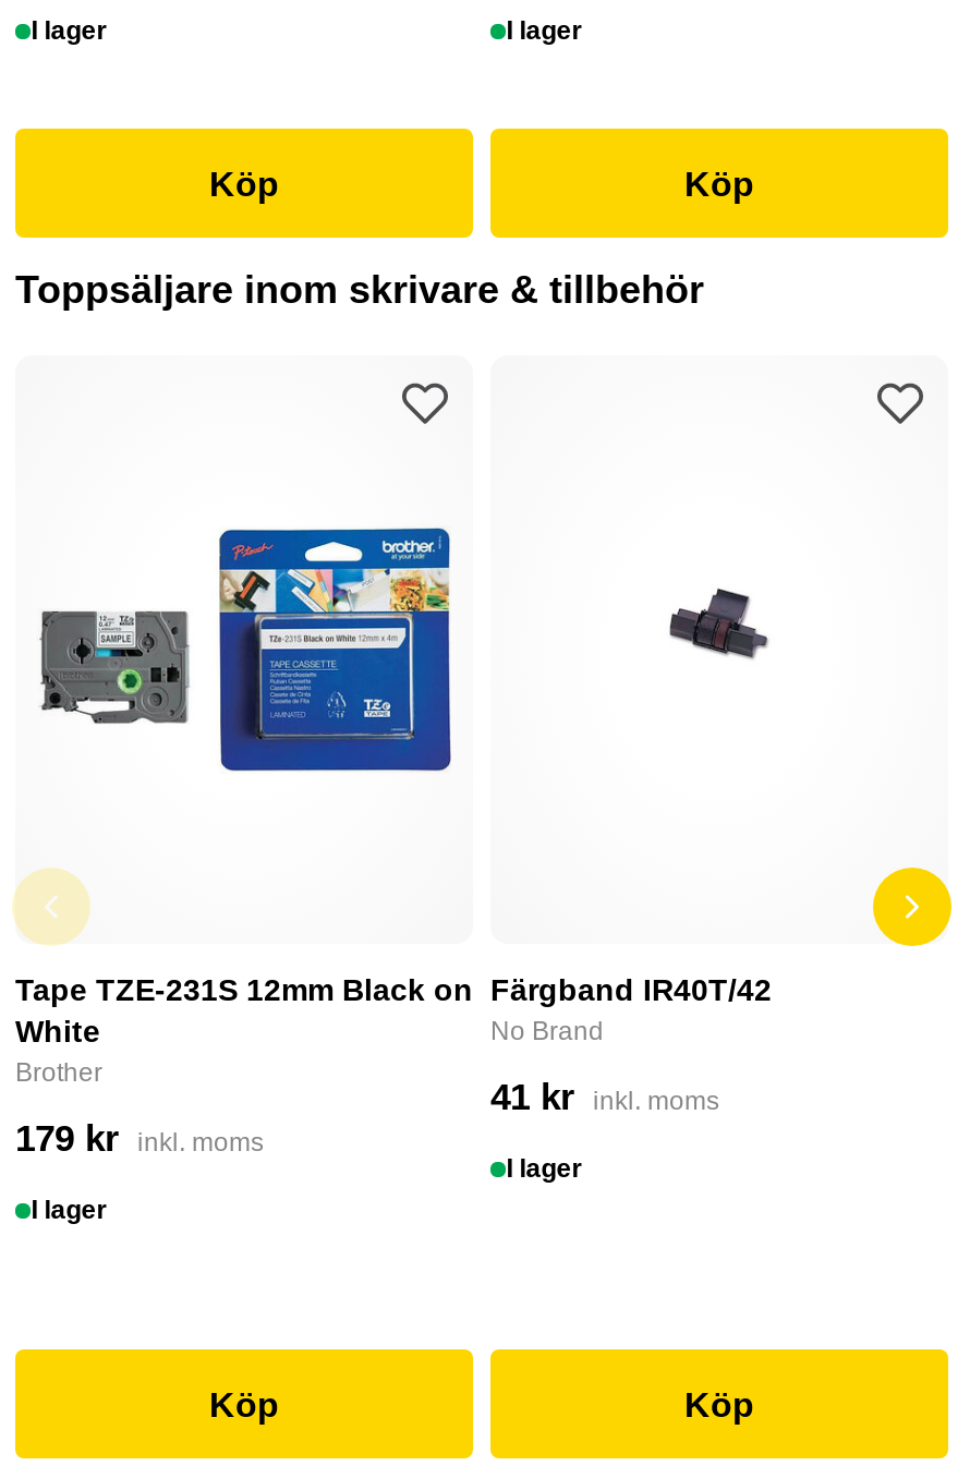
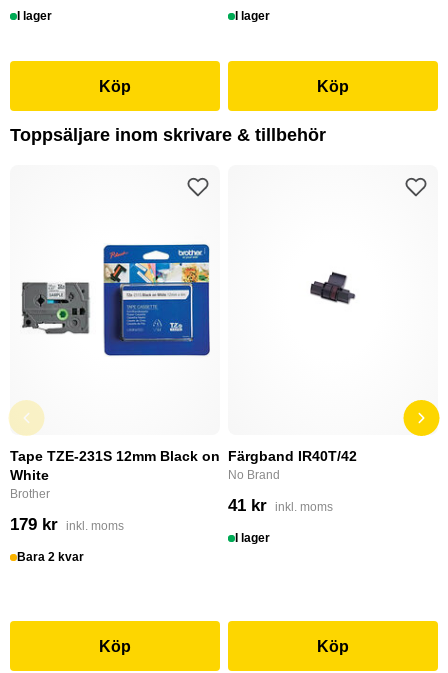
- I lager
+ Bara 2 kvar
